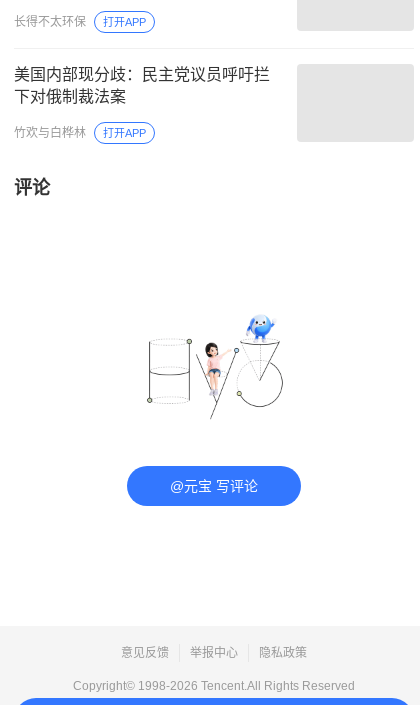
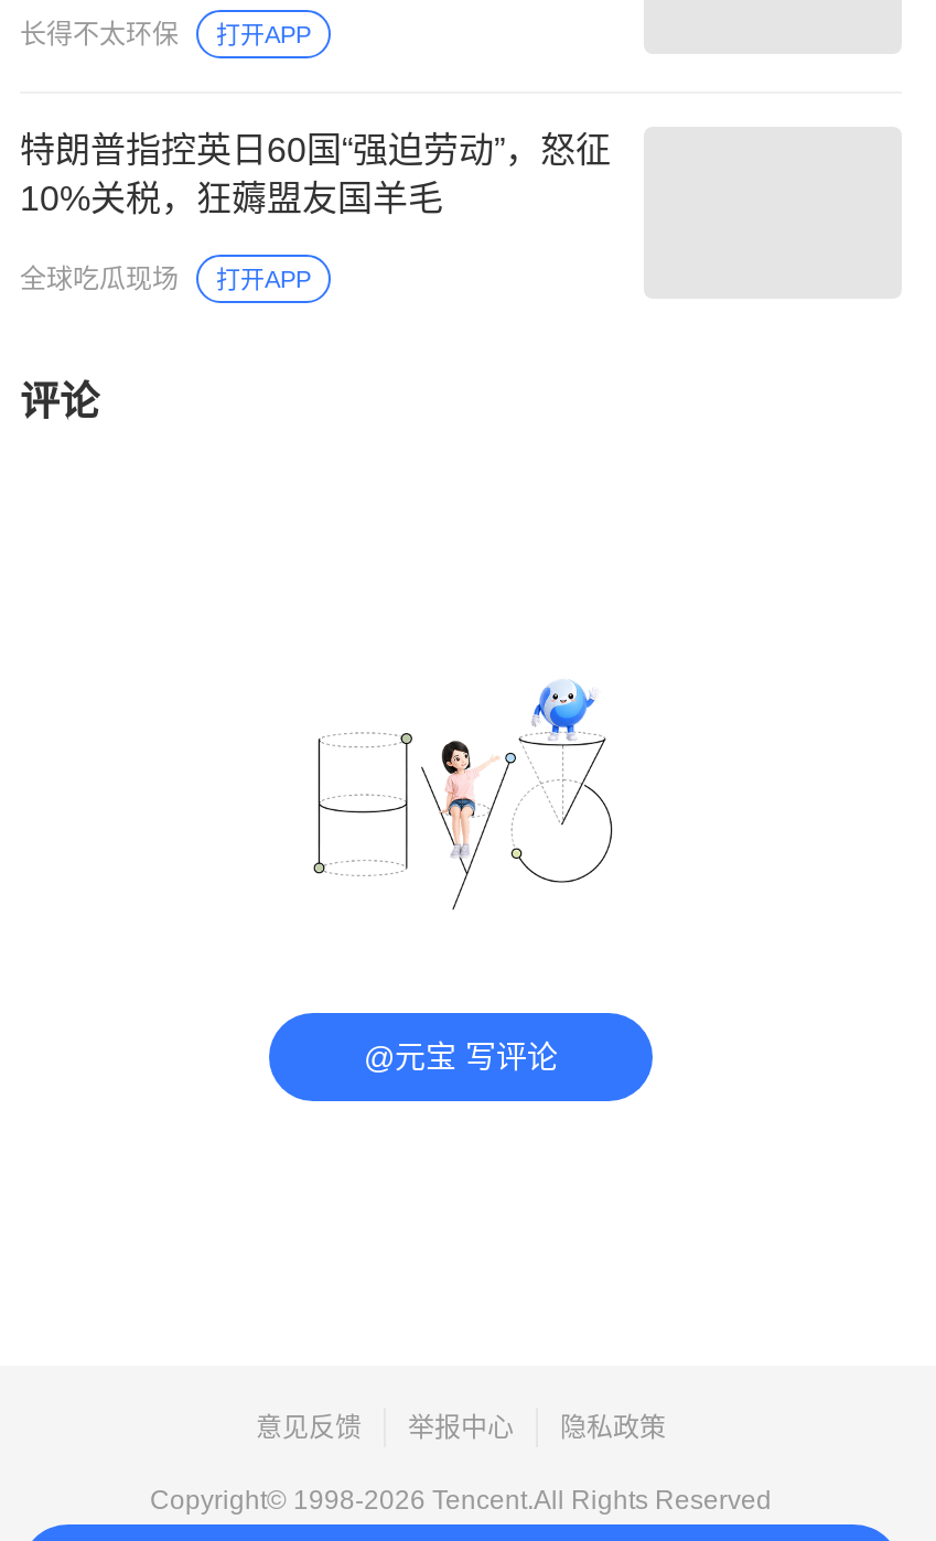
- 美国内部现分歧：民主党议员呼吁拦
- 下对俄制裁法案
+ 特朗普指控英日60国“强迫劳动”，怒征
+ 10%关税，狂薅盟友国羊毛

- 竹欢与白桦林
+ 全球吃瓜现场
